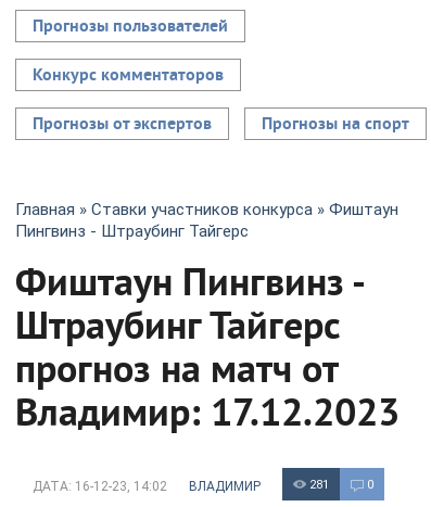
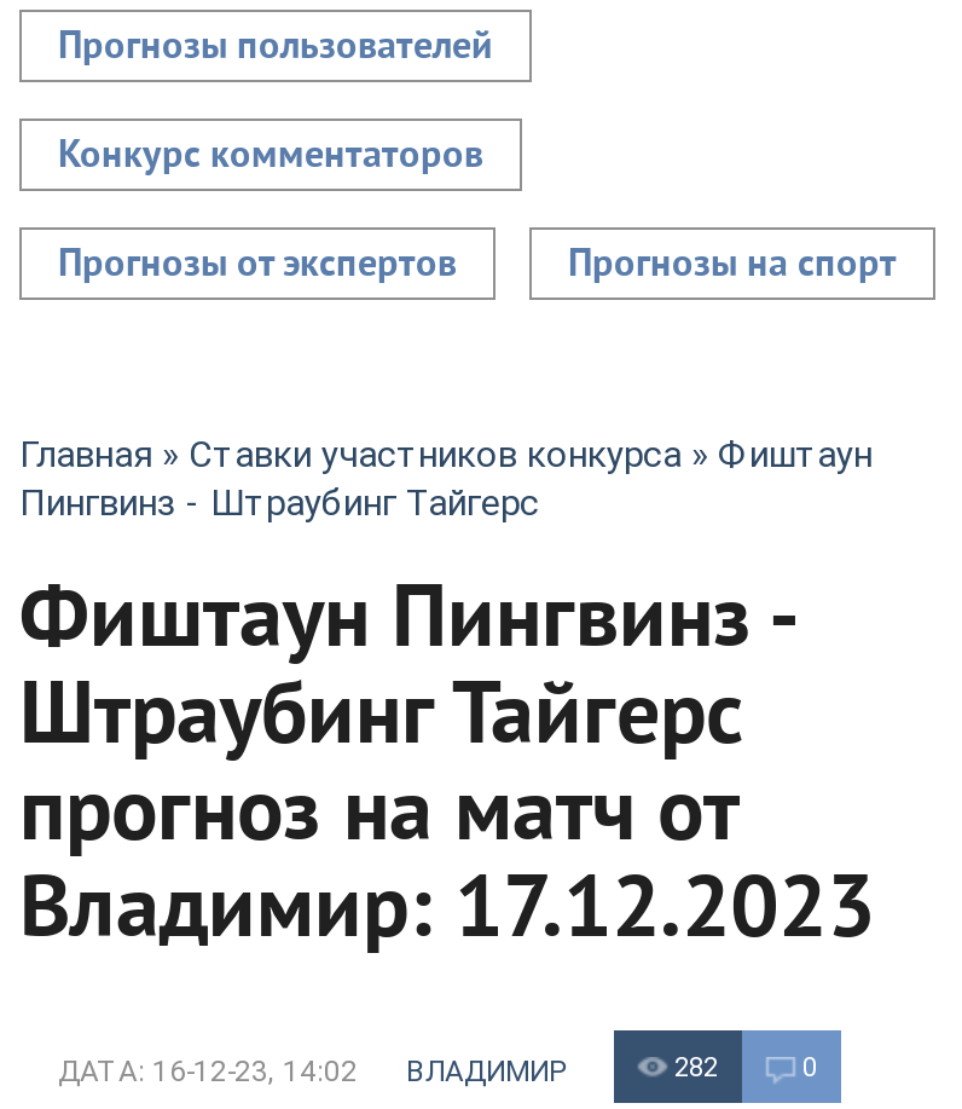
- 281
+ 282
